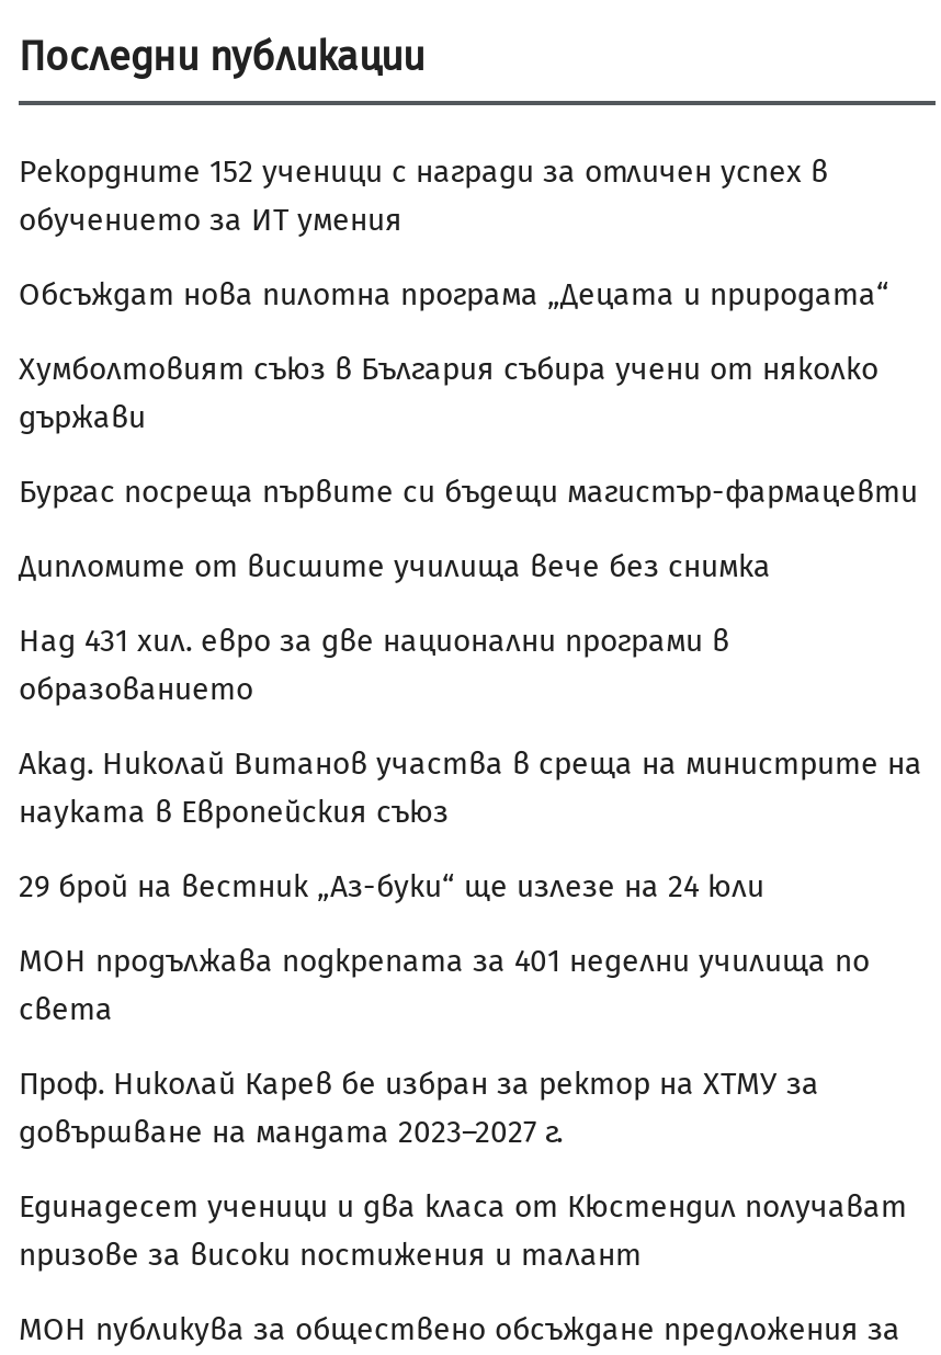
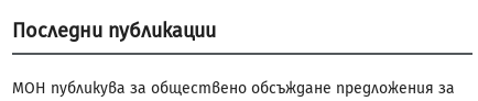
- Рекордните 152 ученици с награди за отличен успех в
- обучението за ИТ умения
- Обсъждат нова пилотна програма „Децата и природата“
- Хумболтовият съюз в България събира учени от няколко
- държави
- Бургас посреща първите си бъдещи магистър-фармацевти
- Дипломите от висшите училища вече без снимка
- Над 431 хил. евро за две национални програми в
- образованието
- Акад. Николай Витанов участва в среща на министрите на
- науката в Европейския съюз
- 29 брой на вестник „Аз-буки“ ще излезе на 24 юли
- МОН продължава подкрепата за 401 неделни училища по
- света
- Проф. Николай Карев бе избран за ректор на ХТМУ за
- довършване на мандата 2023–2027 г.
- Единадесет ученици и два класа от Кюстендил получават
- призове за високи постижения и талант
